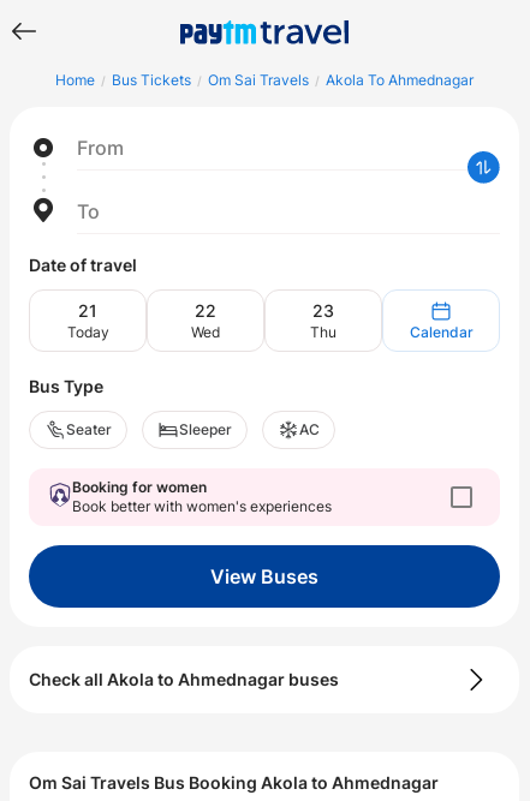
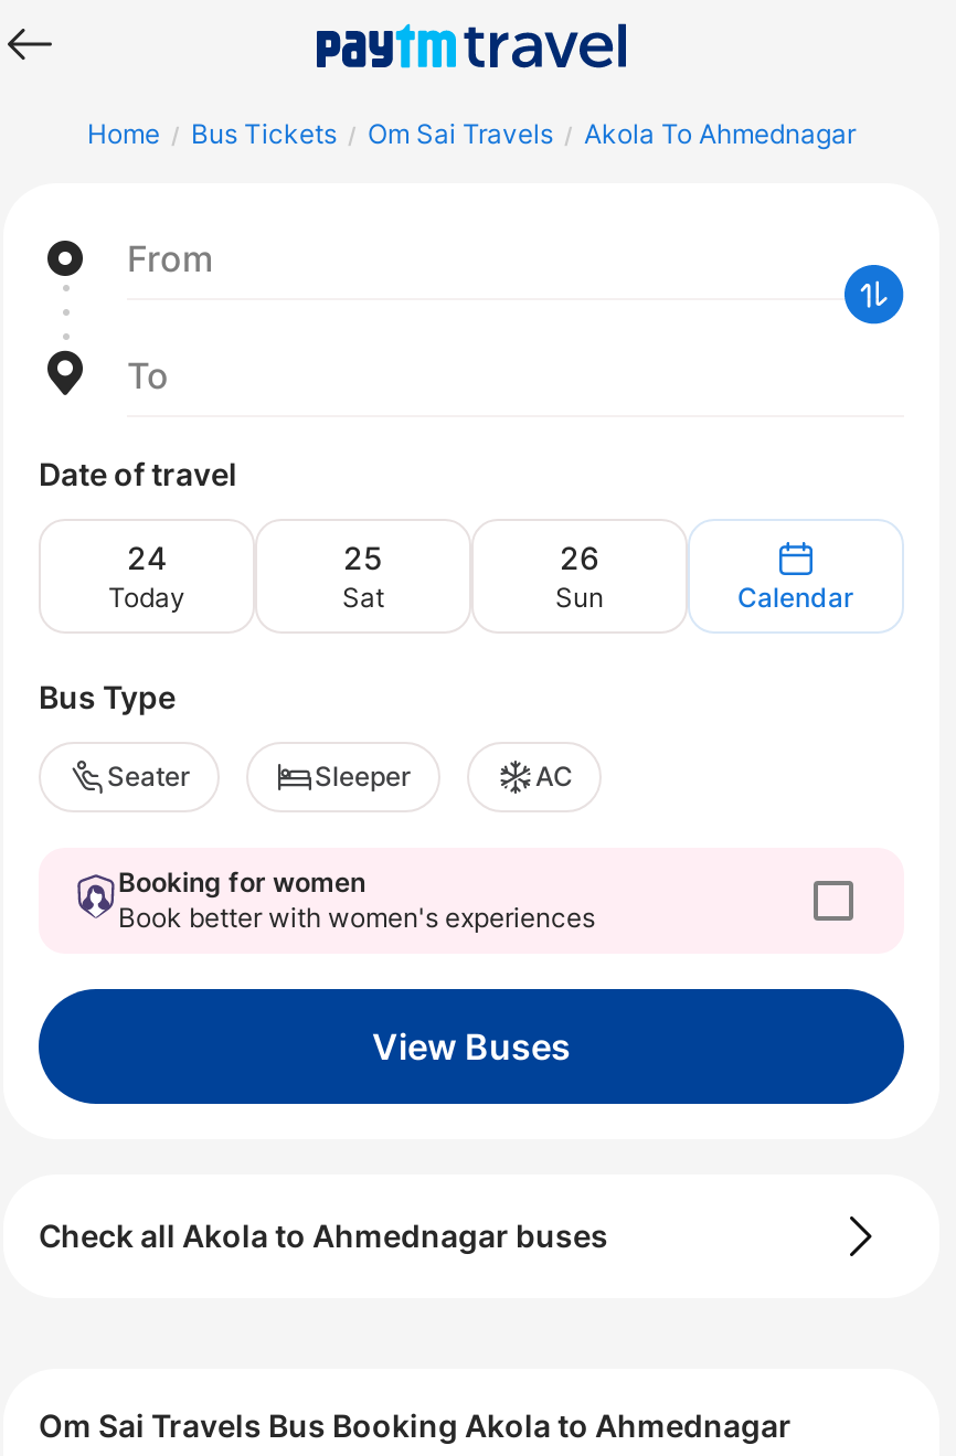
- 21
+ 24

- 22
- Wed
+ 25
+ Sat

- 23
- Thu
+ 26
+ Sun
